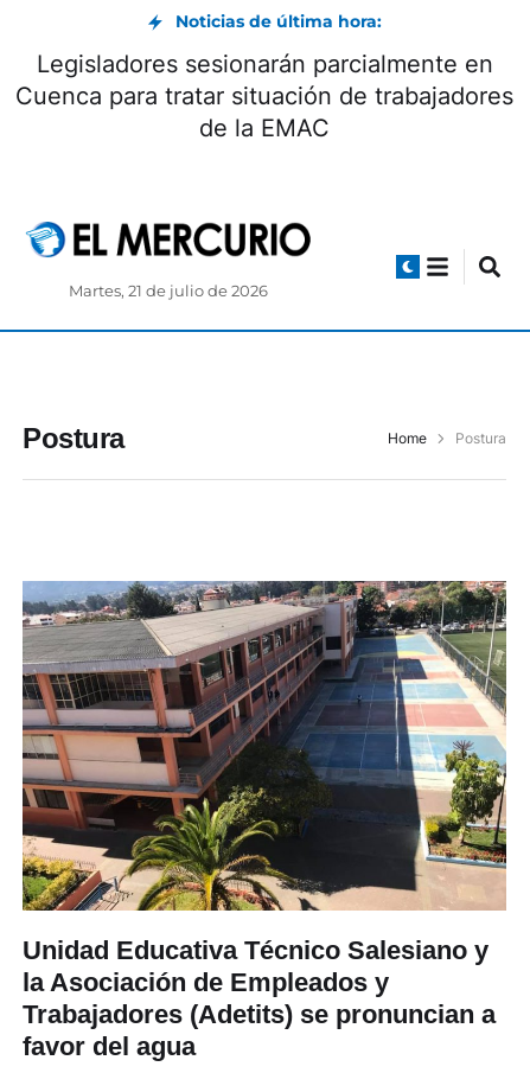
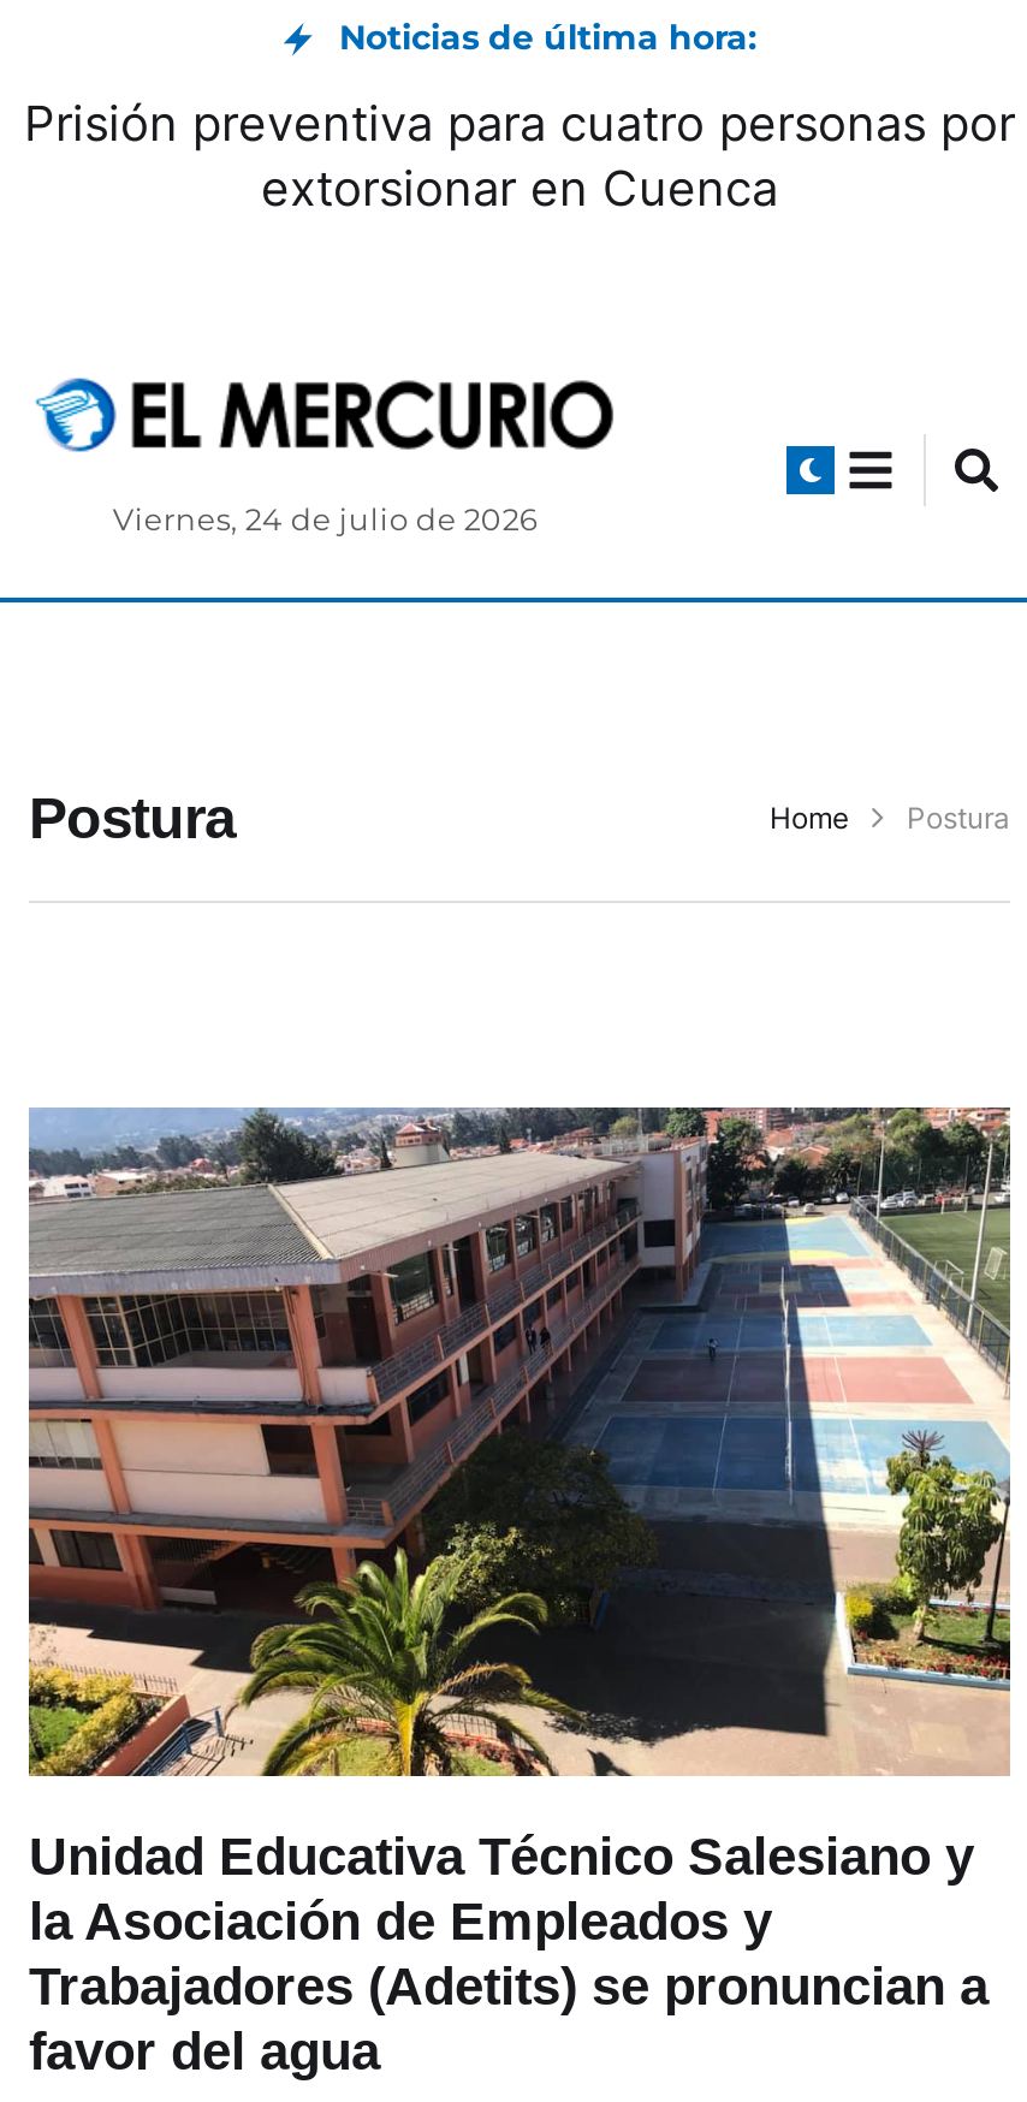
- Legisladores sesionarán parcialmente en
- Cuenca para tratar situación de trabajadores
- de la EMAC
+ Prisión preventiva para cuatro personas por
+ extorsionar en Cuenca

- Martes, 21 de julio de 2026
+ Viernes, 24 de julio de 2026
